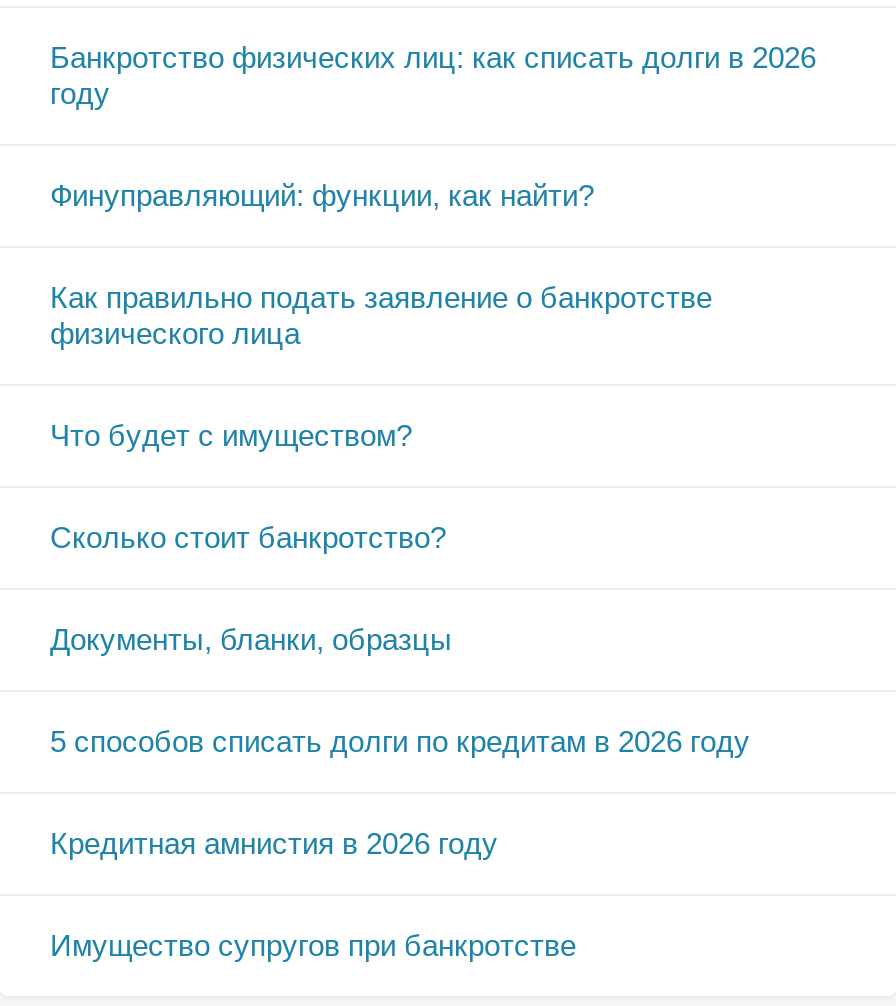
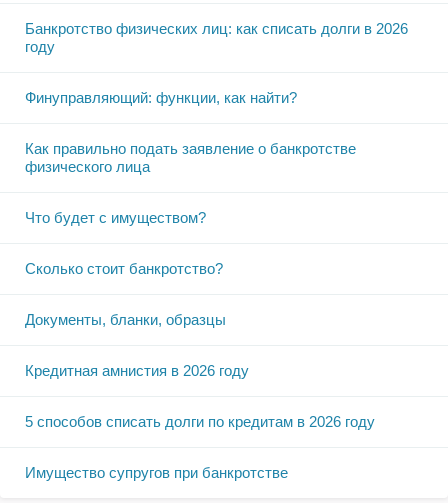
moved down: 5 способов списать долги по кредитам в 2026 году

moved up: Кредитная амнистия в 2026 году
